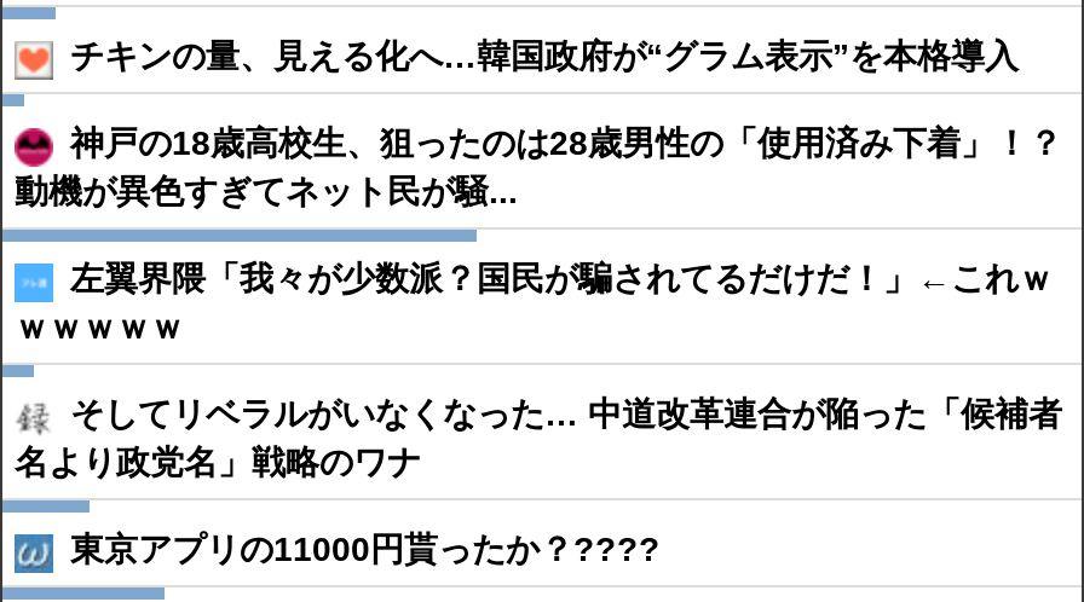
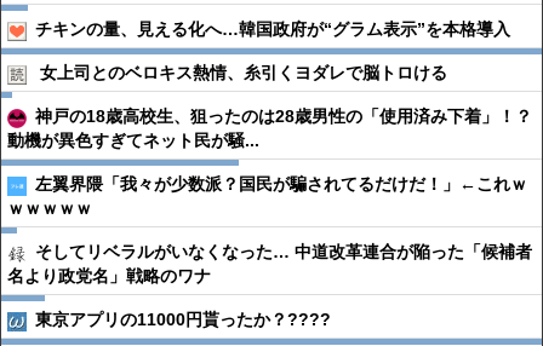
+ 女上司とのベロキス熱情、糸引くヨダレで脳トロける
